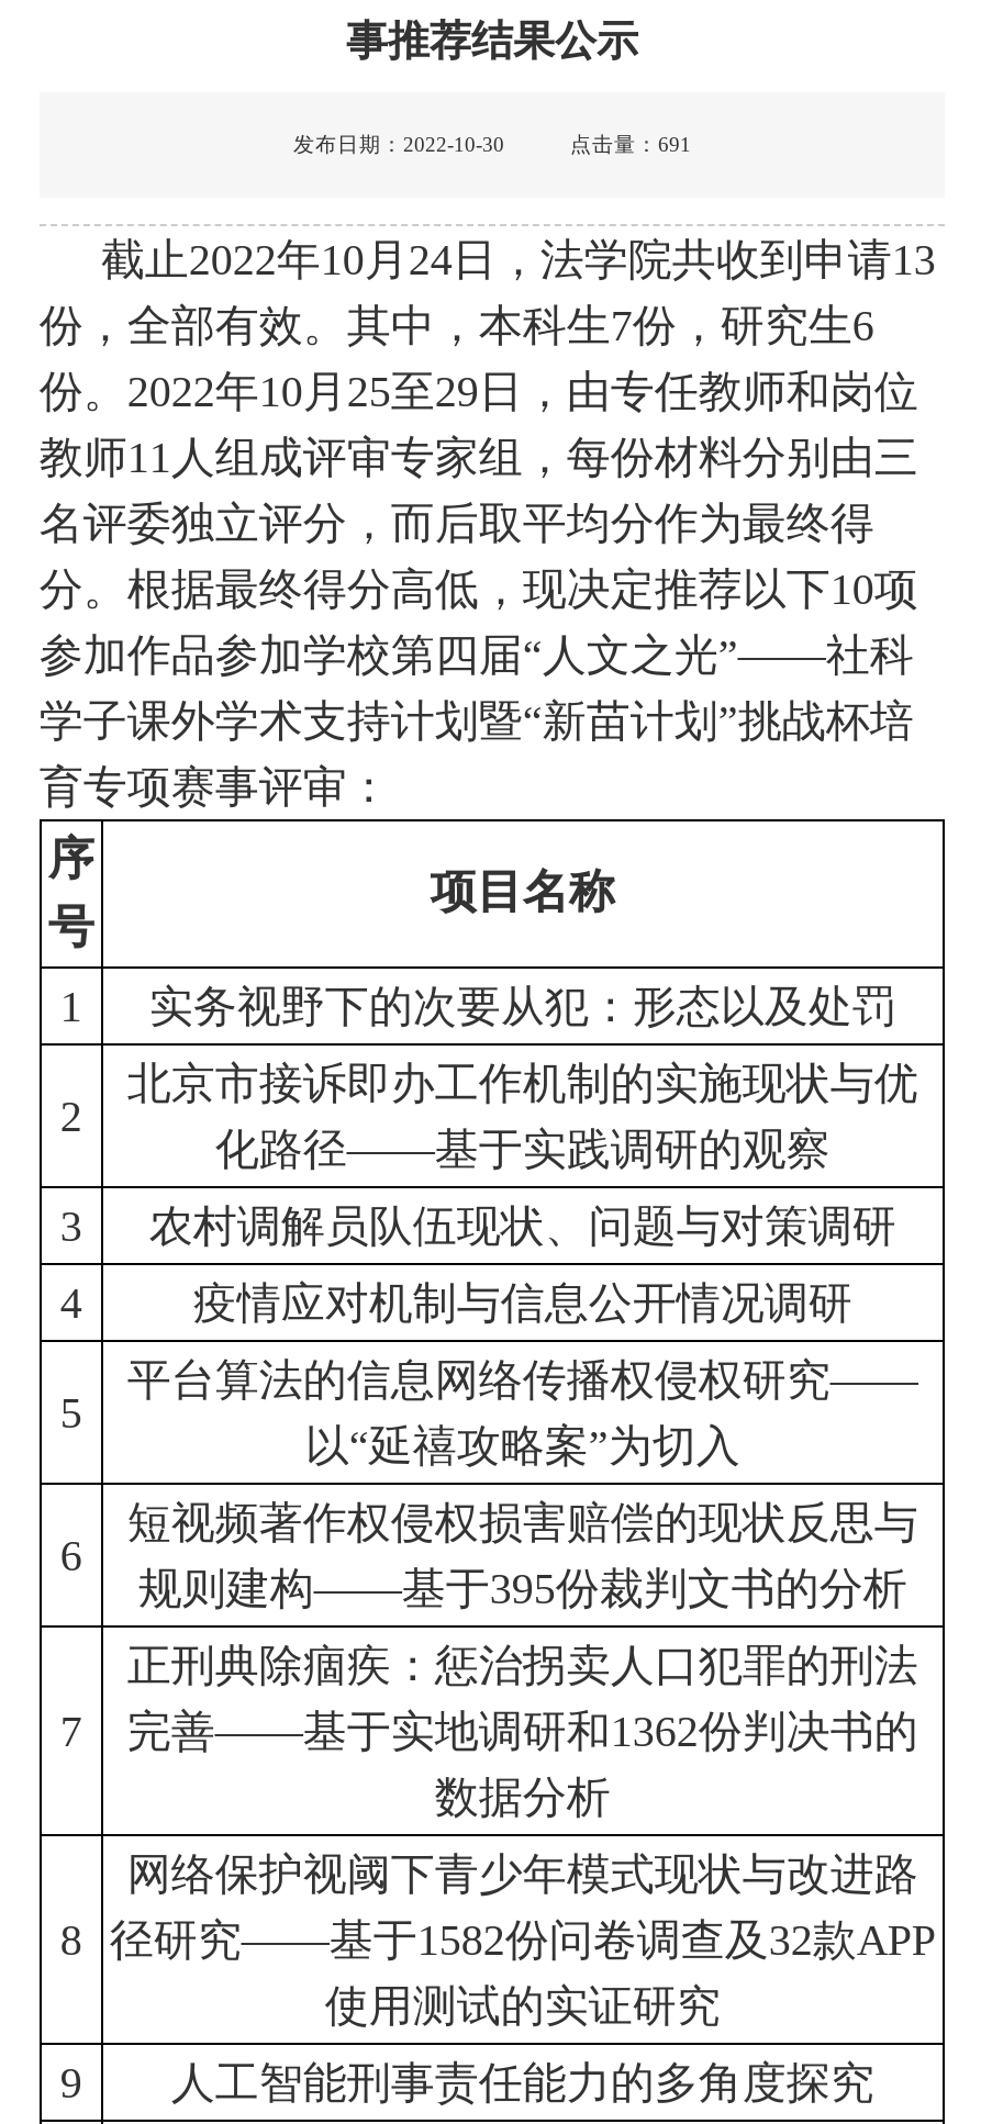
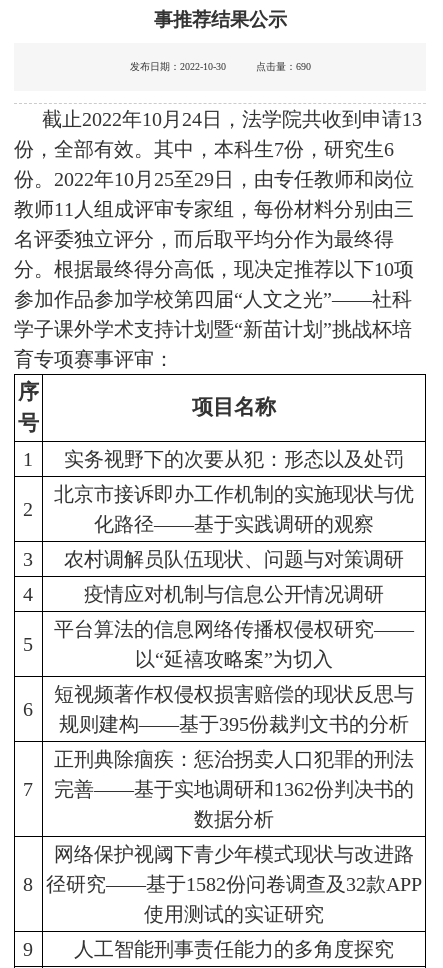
- 发布日期：2022-10-30 点击量：691
+ 发布日期：2022-10-30 点击量：690
